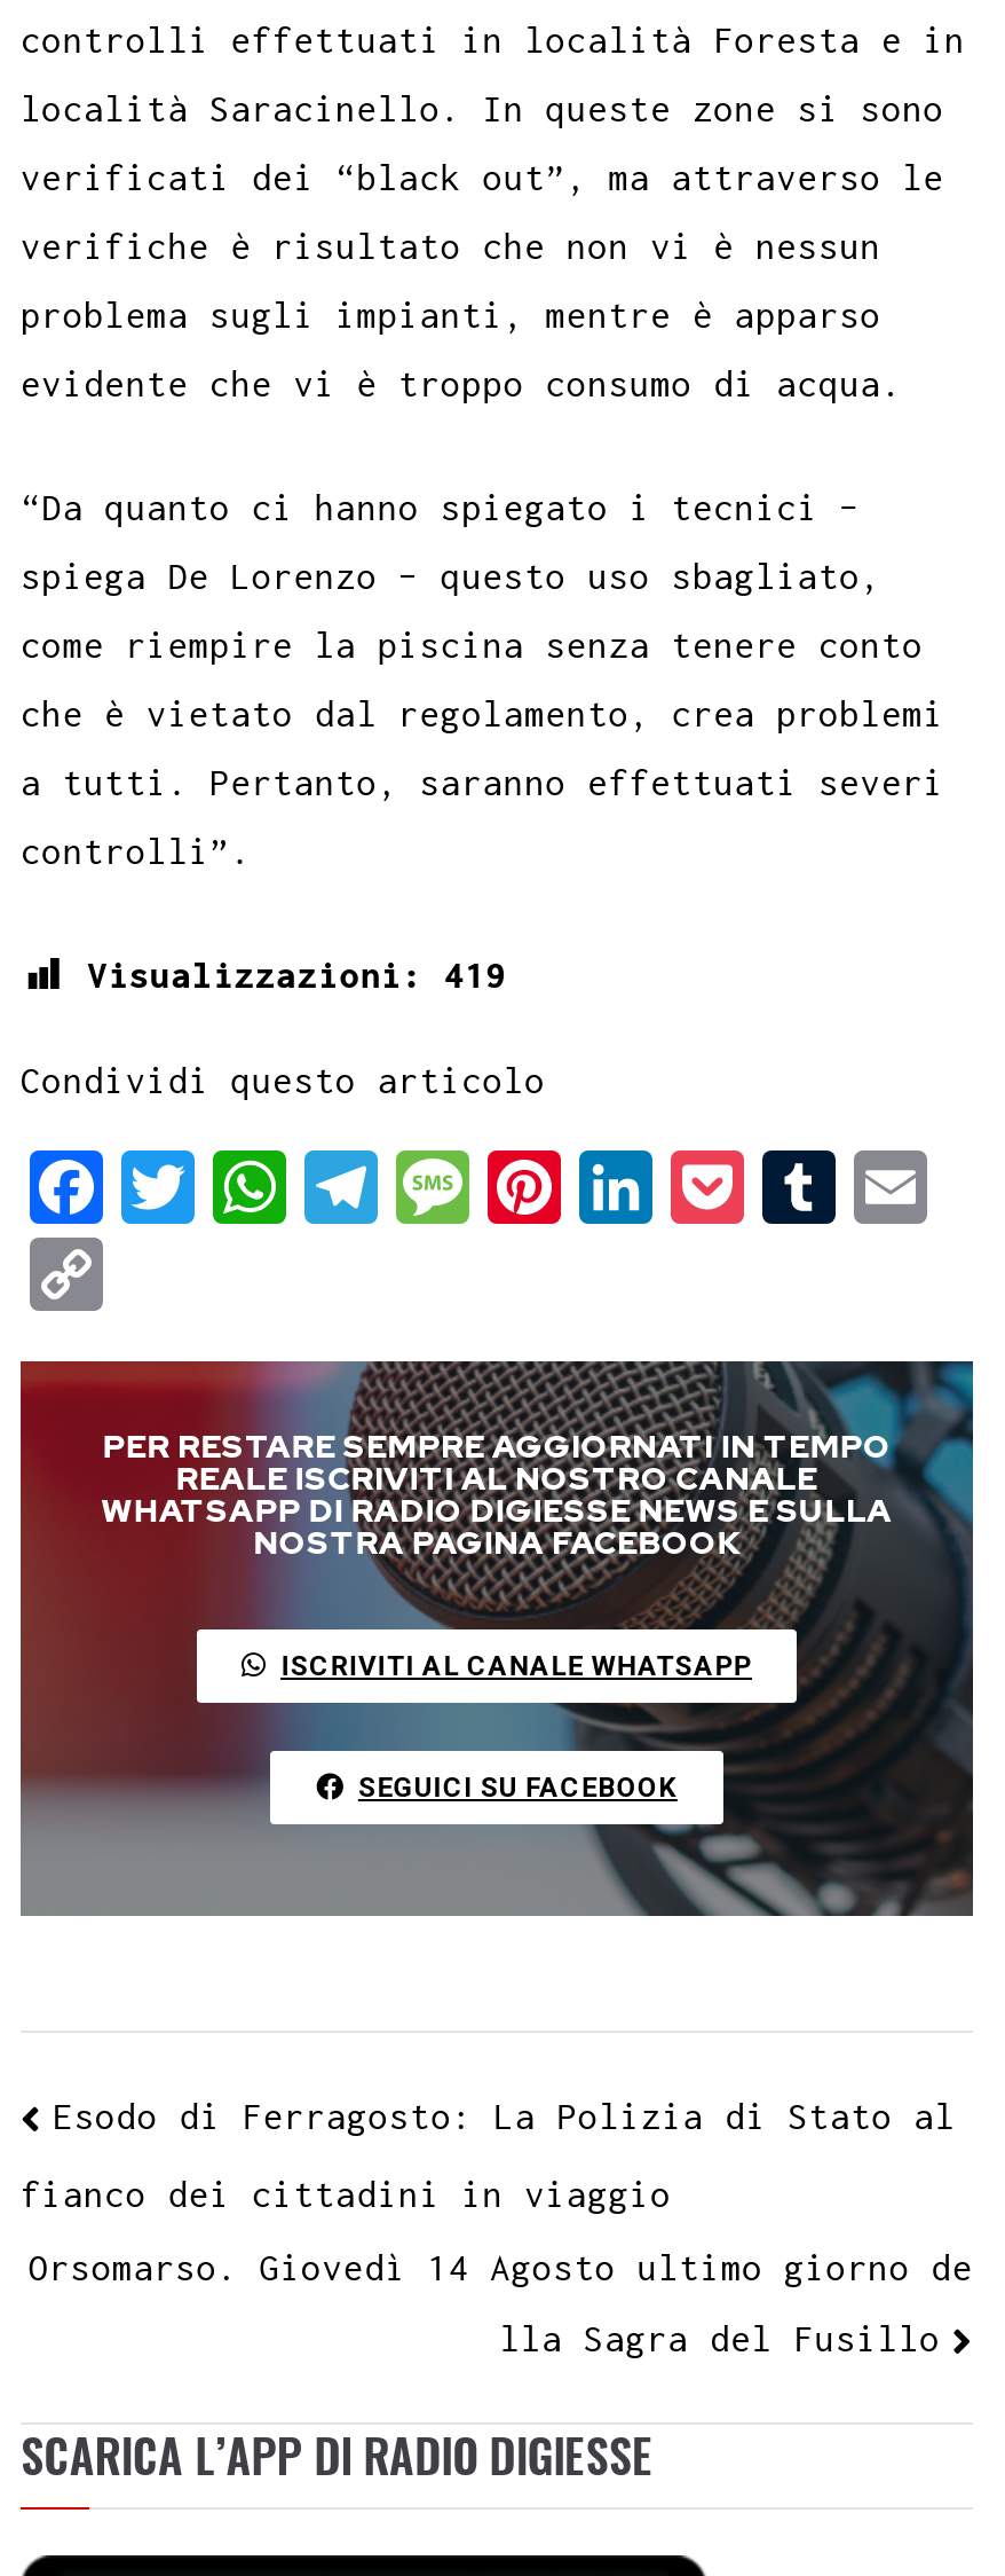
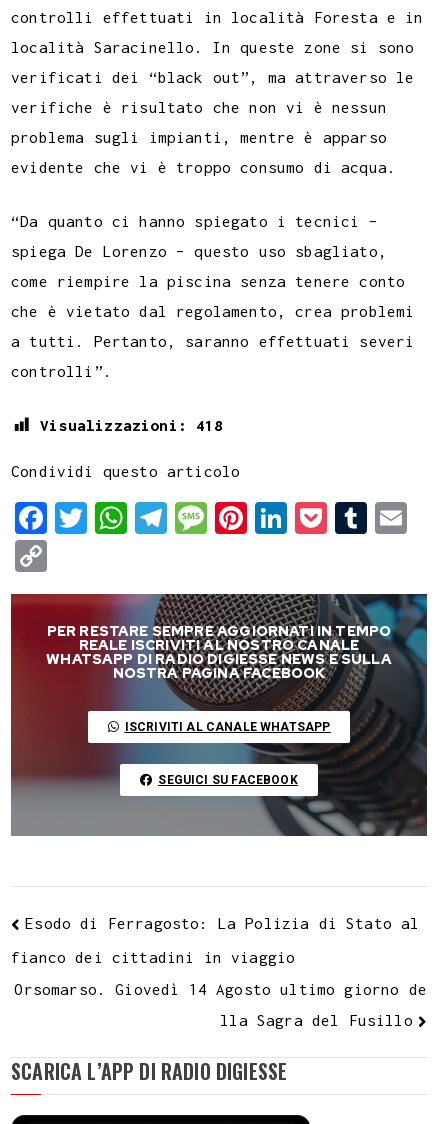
- Visualizzazioni: 419
+ Visualizzazioni: 418
